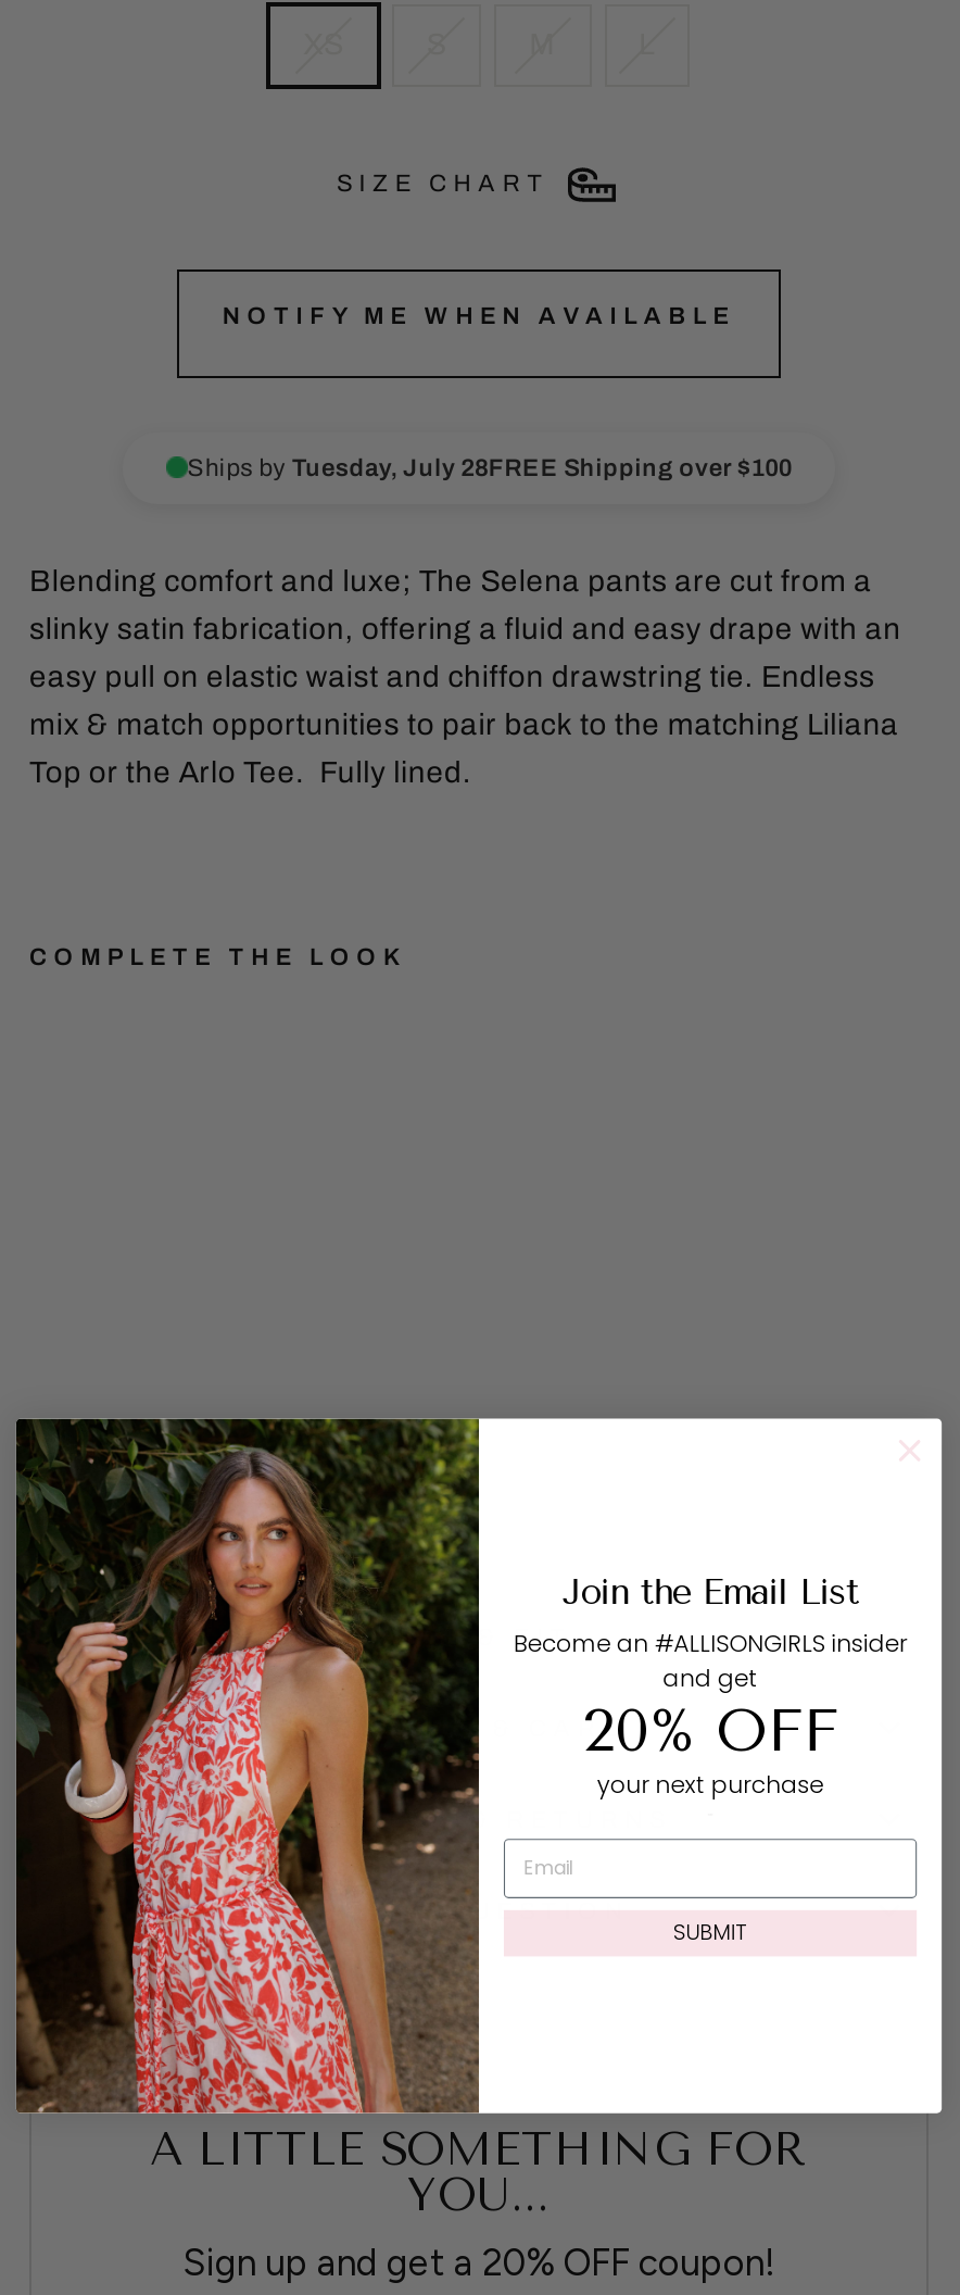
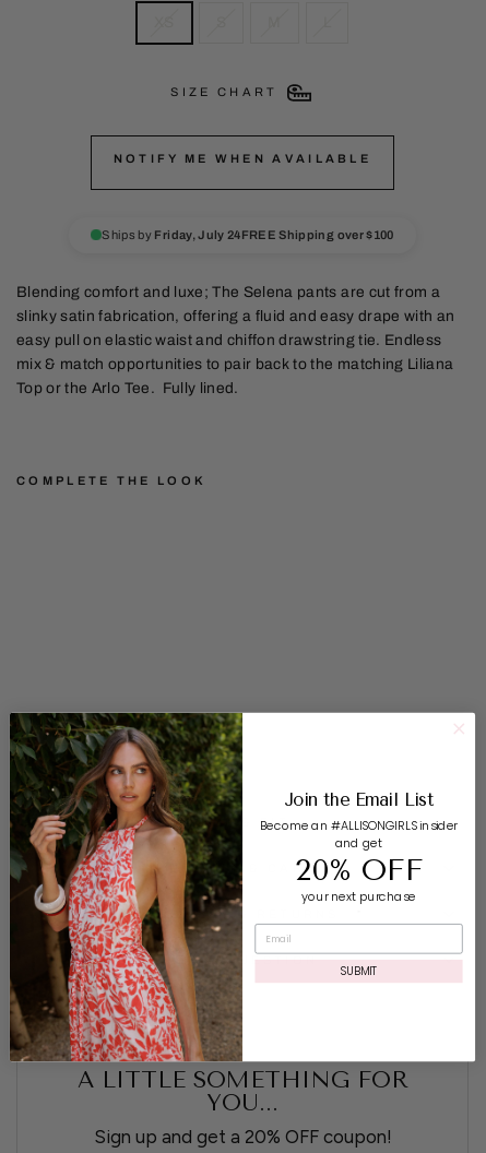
- Ships by Tuesday, July 28FREE Shipping over $100
+ Ships by Friday, July 24FREE Shipping over $100
